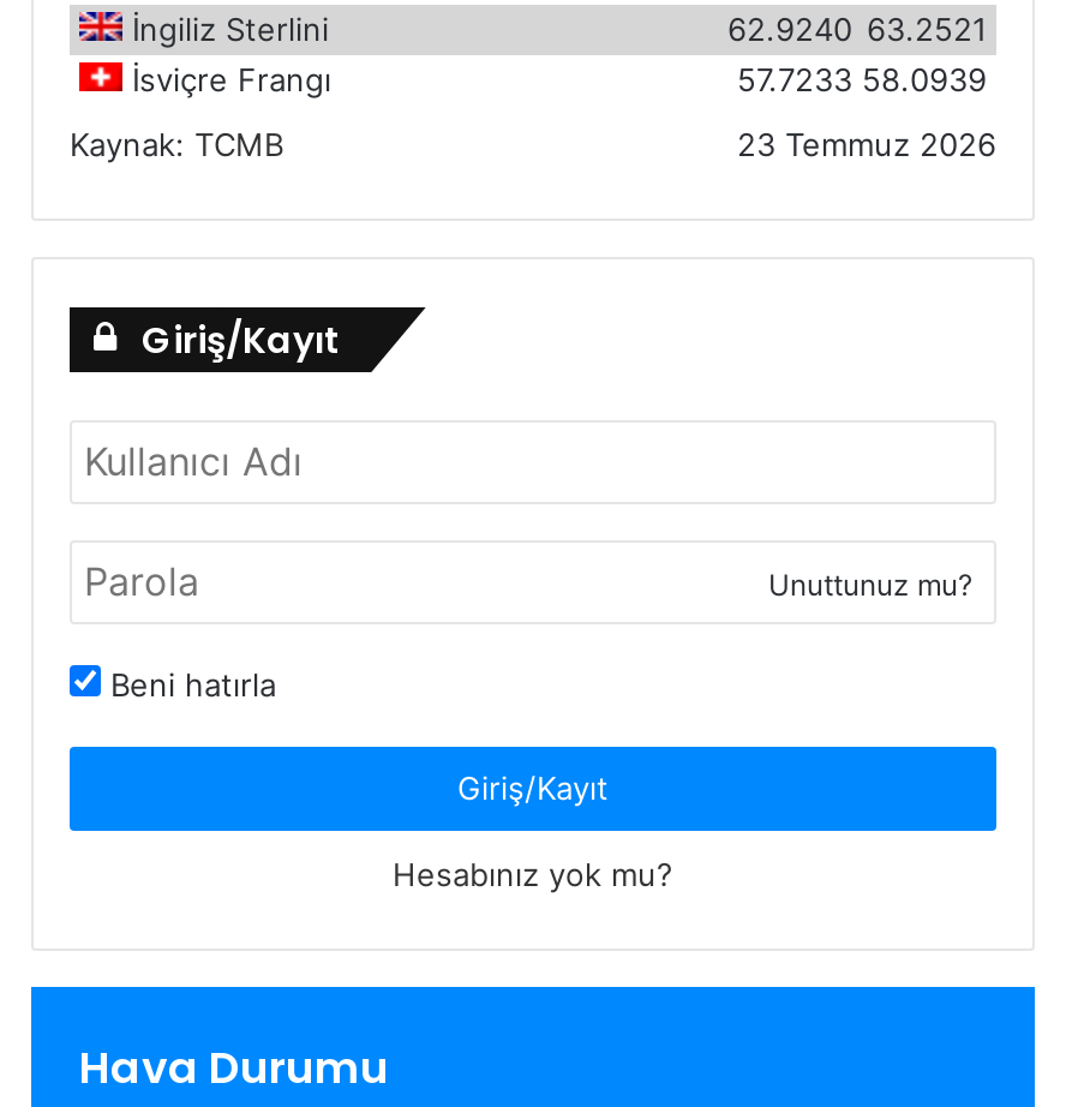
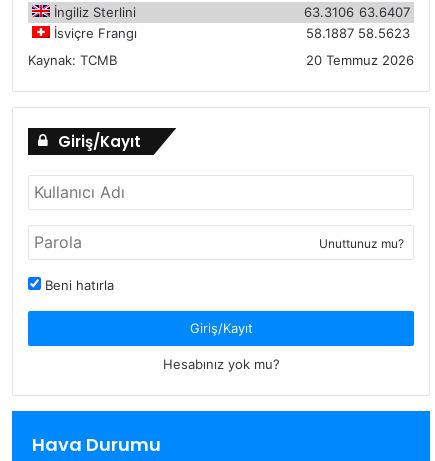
- 62.9240
+ 63.3106

- 63.2521
+ 63.6407

- 57.7233
+ 58.1887

- 58.0939
+ 58.5623

- 23 Temmuz 2026
+ 20 Temmuz 2026
